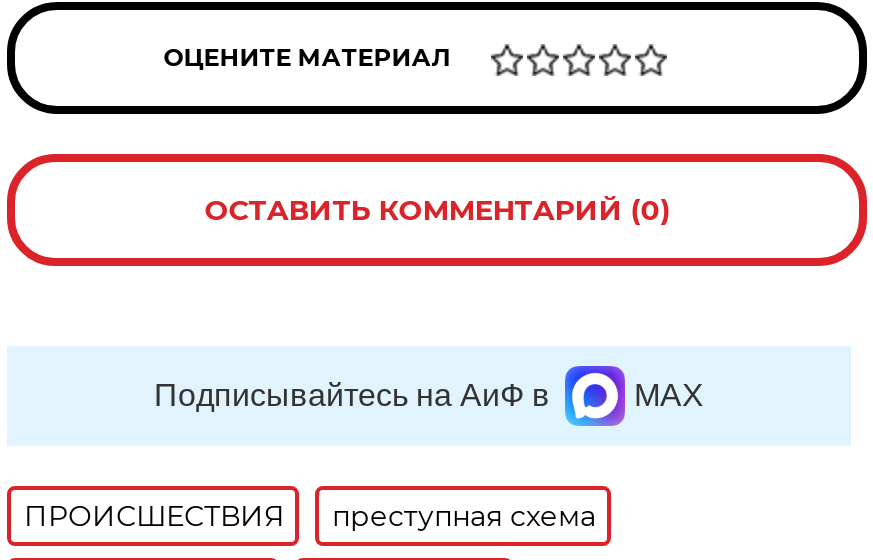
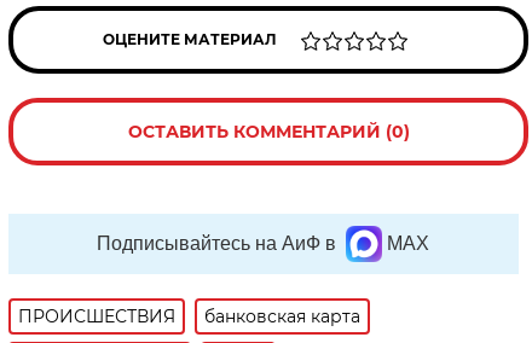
- преступная схема
+ банковская карта
